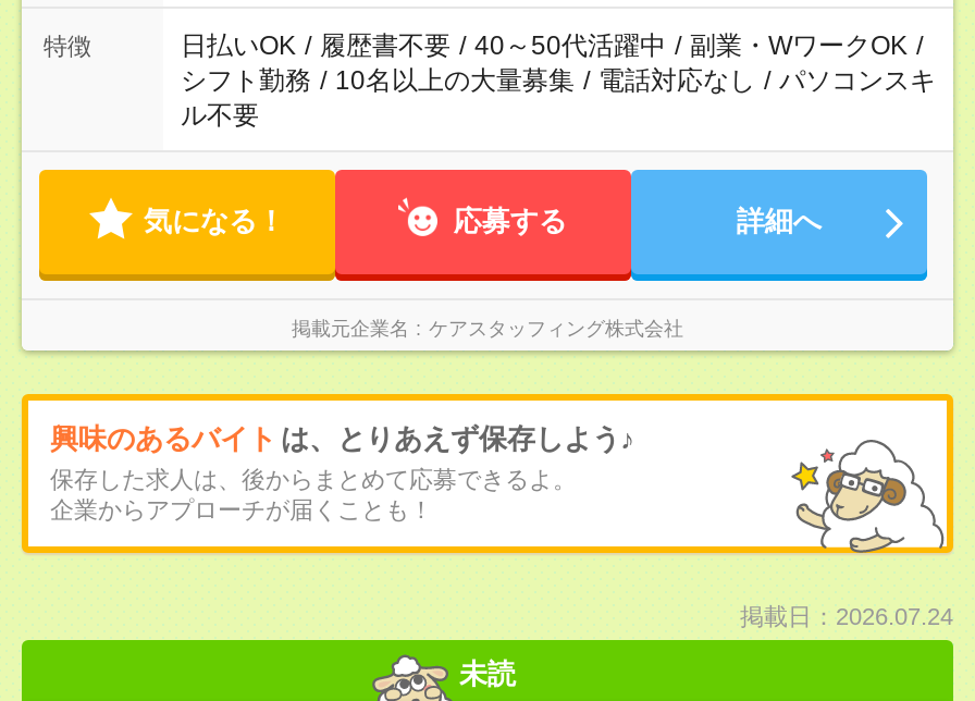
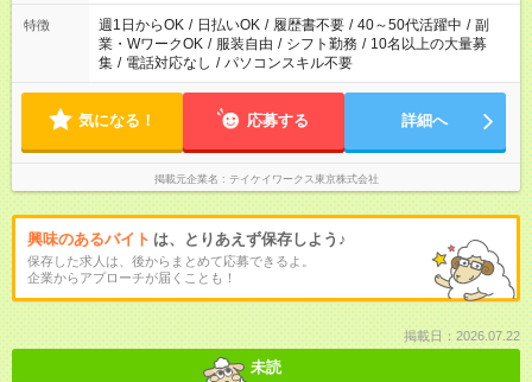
- 日払いOK / 履歴書不要 / 40～50代活躍中 / 副業・WワークOK /
- シフト勤務 / 10名以上の大量募集 / 電話対応なし / パソコンスキ
- ル不要
+ 週1日からOK / 日払いOK / 履歴書不要 / 40～50代活躍中 / 副
+ 業・WワークOK / 服装自由 / シフト勤務 / 10名以上の大量募
+ 集 / 電話対応なし / パソコンスキル不要

- ケアスタッフィング株式会社
+ テイケイワークス東京株式会社

- 掲載日：2026.07.24
+ 掲載日：2026.07.22
